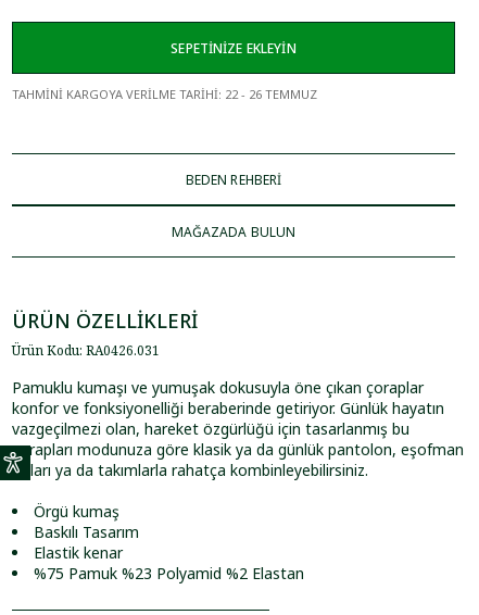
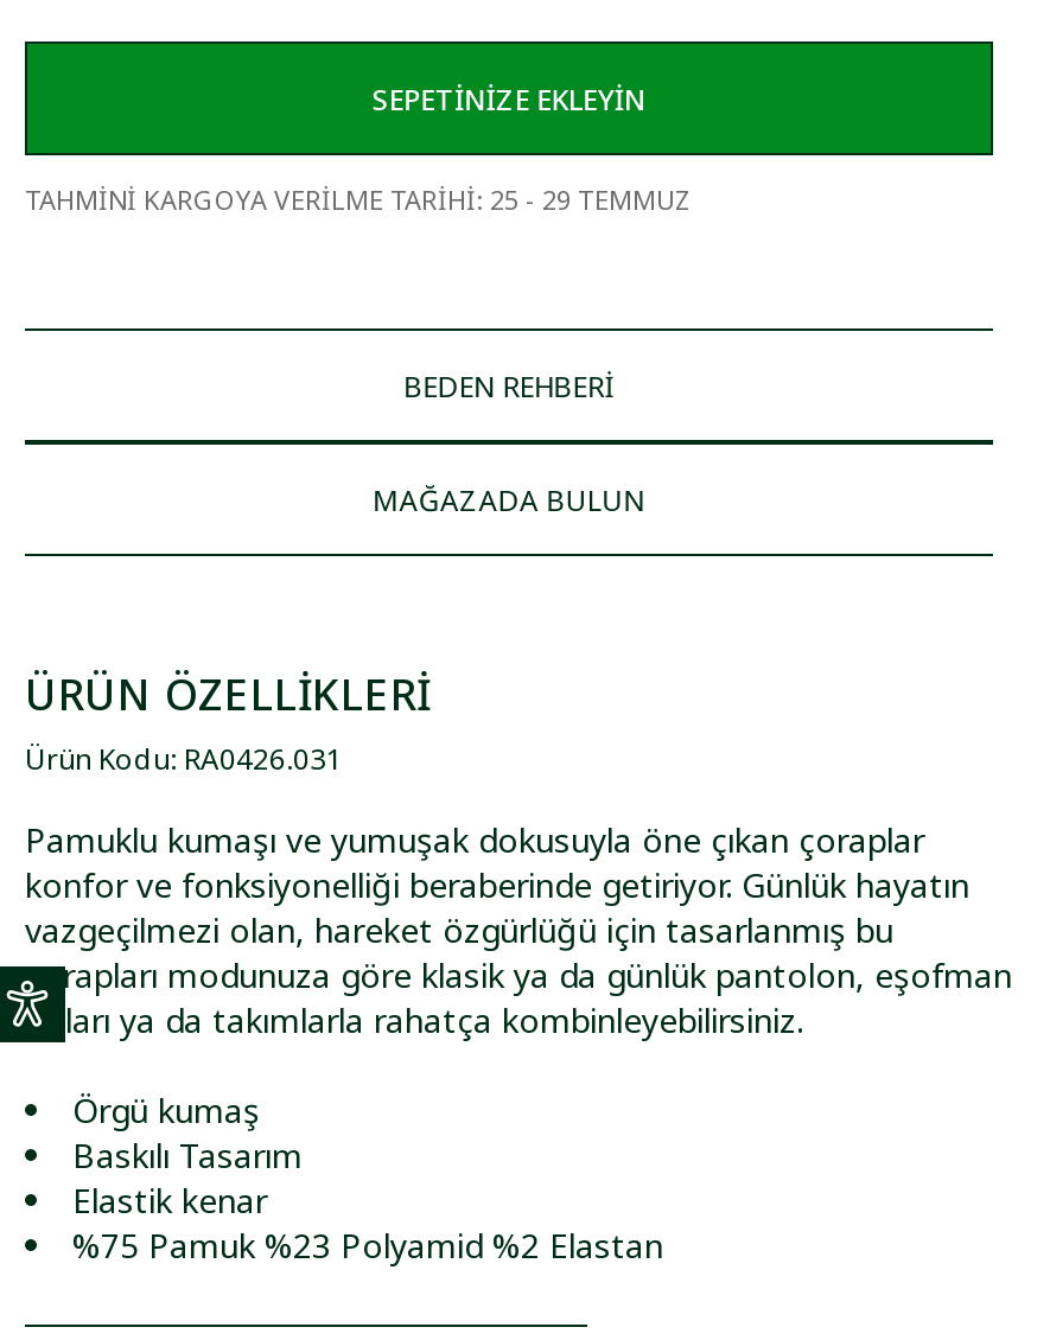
- TAHMİNİ KARGOYA VERİLME TARİHİ: 22 - 26 TEMMUZ
+ TAHMİNİ KARGOYA VERİLME TARİHİ: 25 - 29 TEMMUZ
